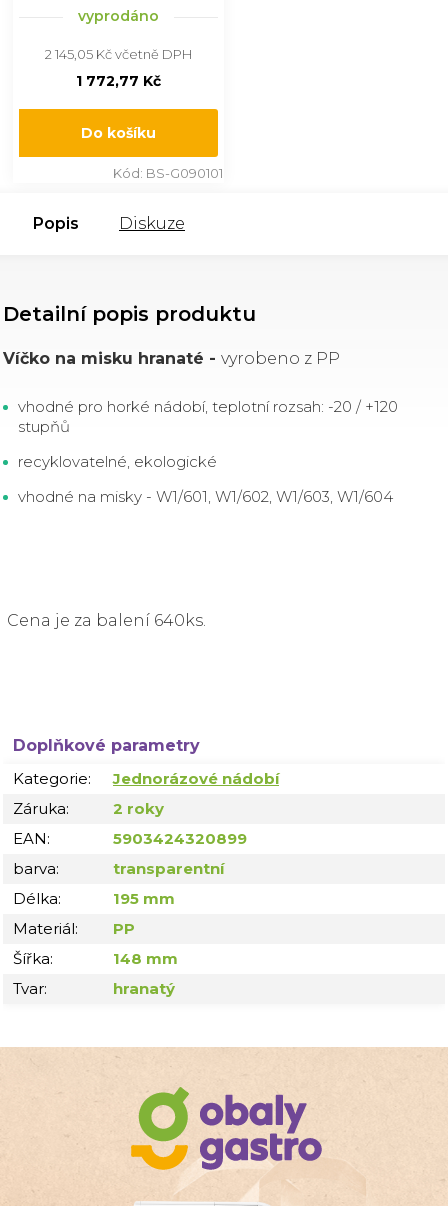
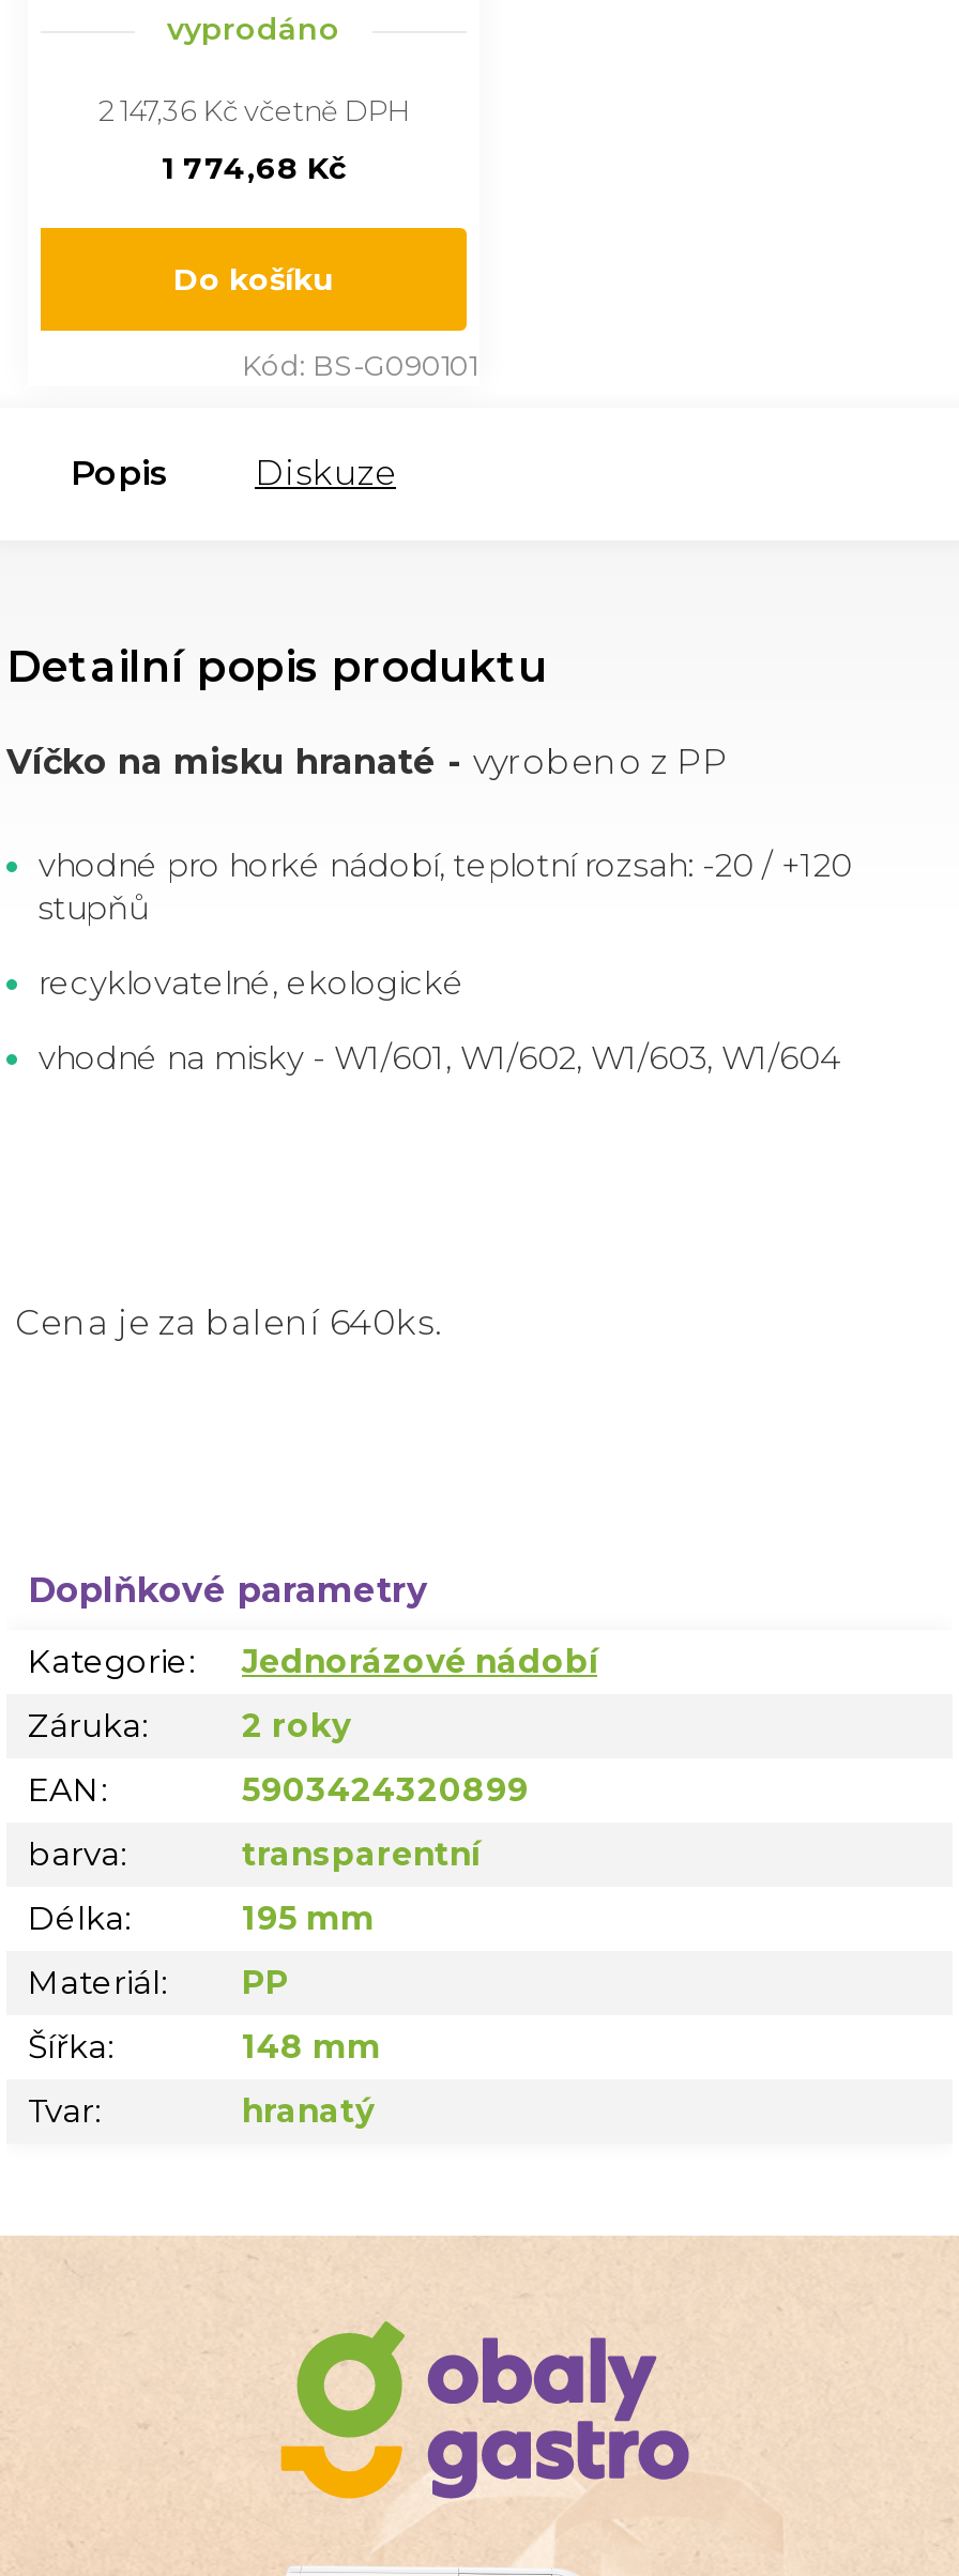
- 2 145,05 Kč včetně DPH
+ 2 147,36 Kč včetně DPH

- 1 772,77 Kč
+ 1 774,68 Kč
